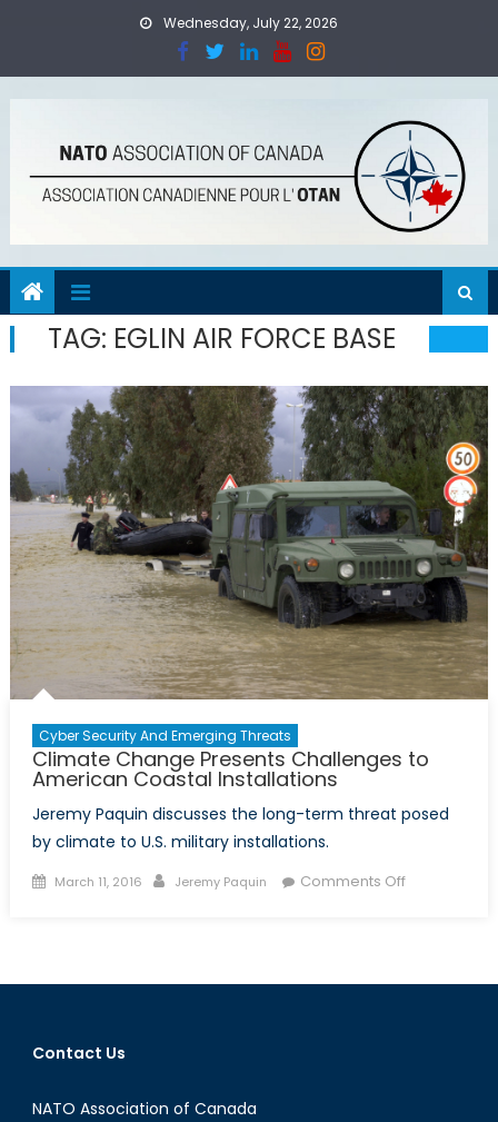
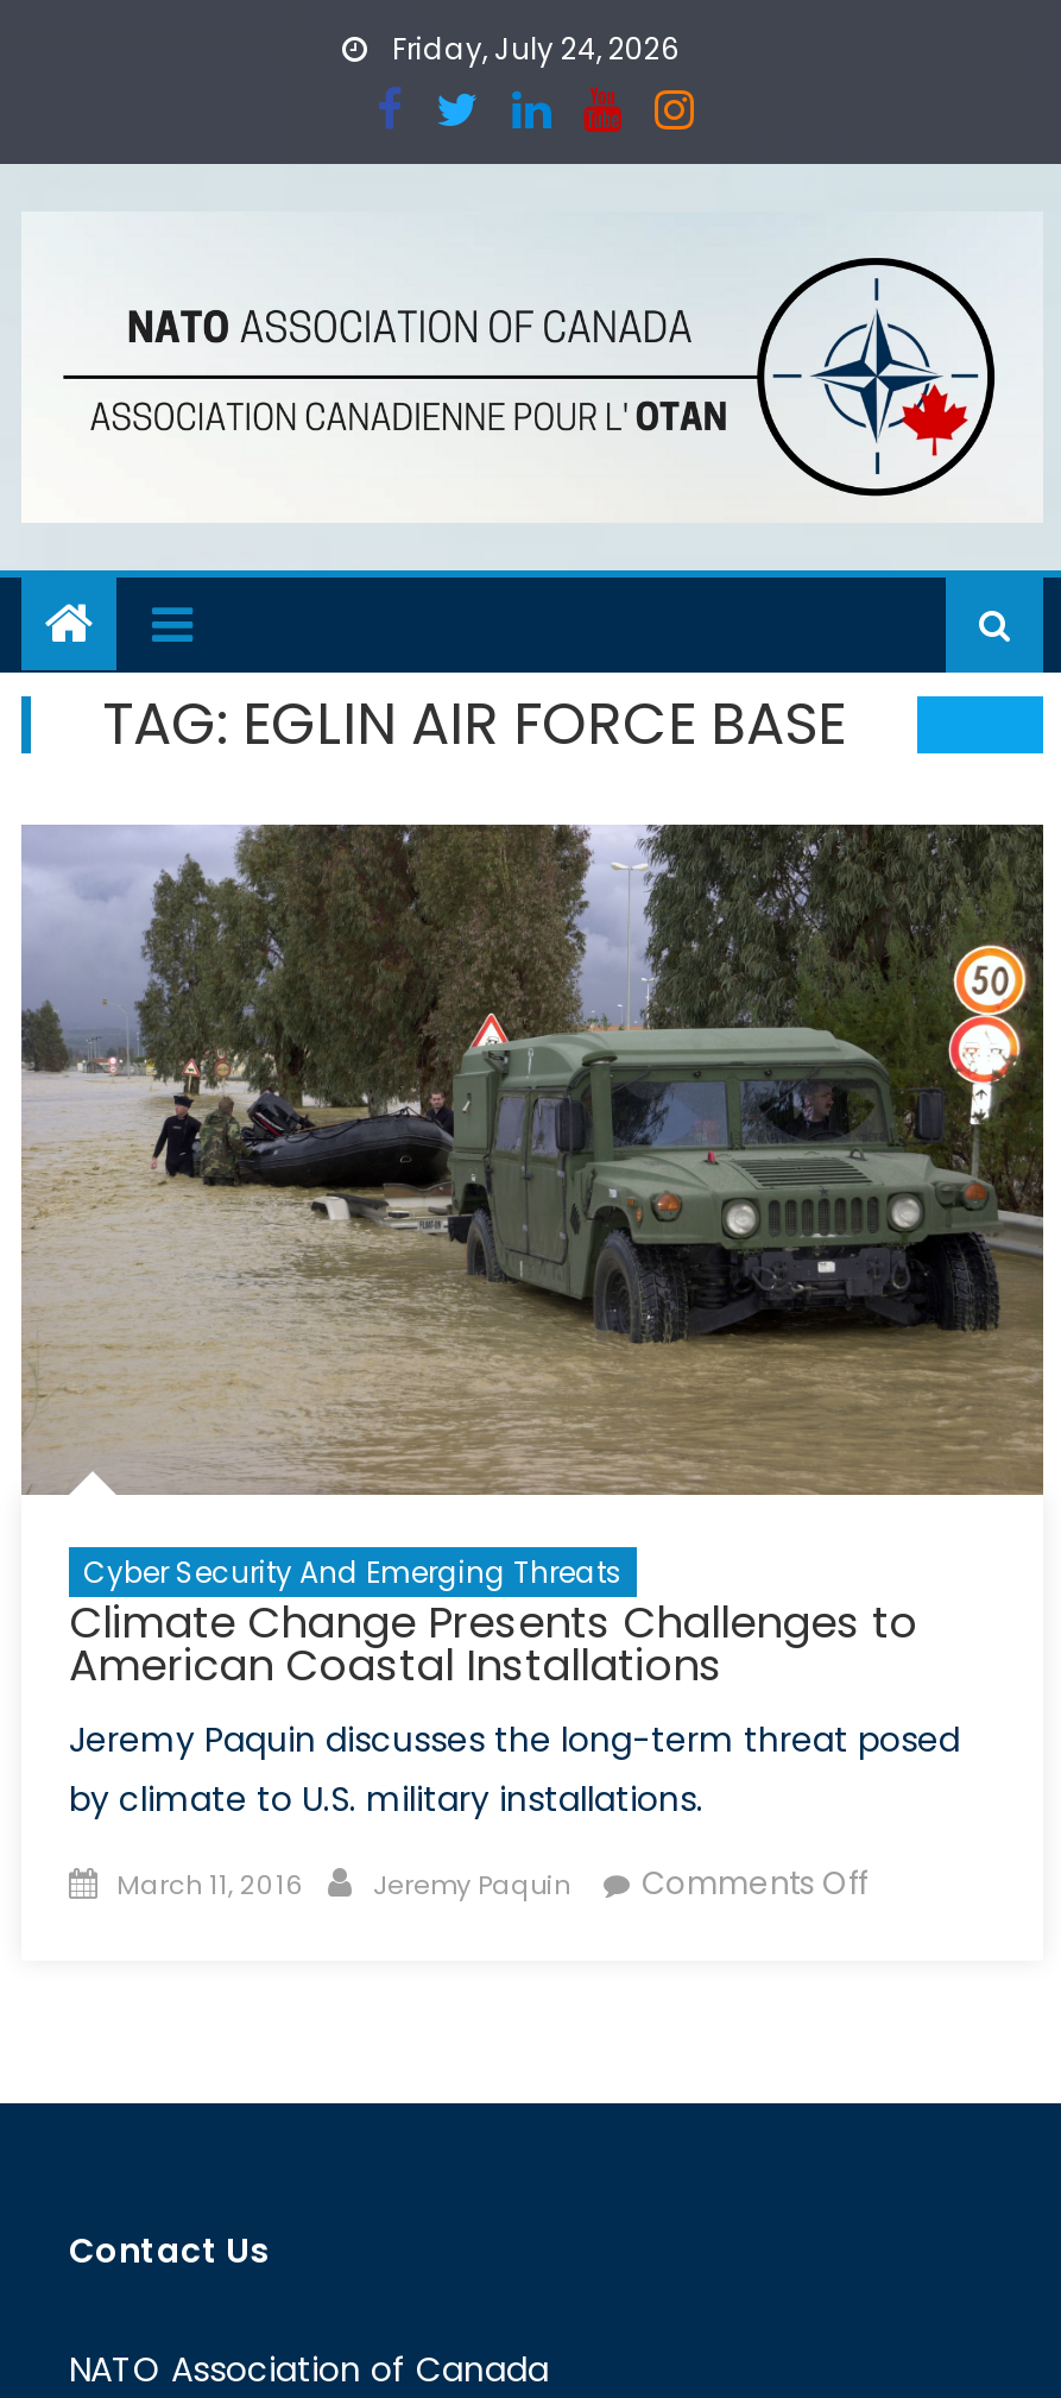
- Wednesday, July 22, 2026
+ Friday, July 24, 2026
